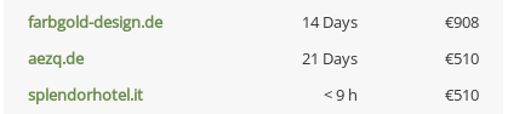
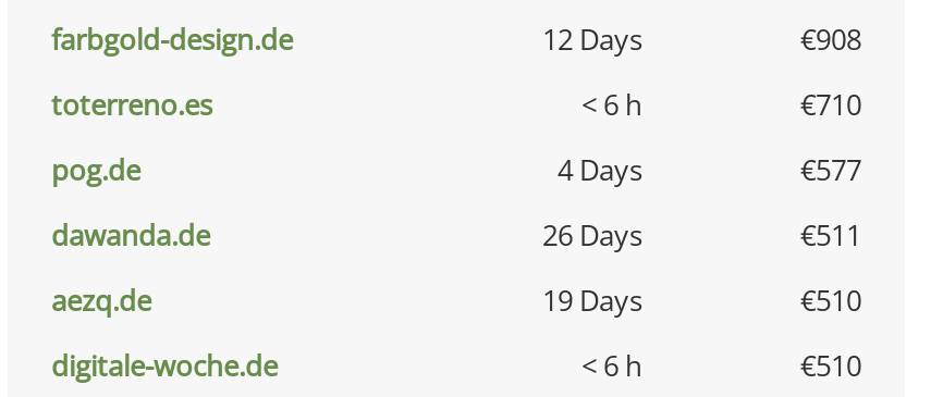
- 14 Days
+ 12 Days

+ toterreno.es
+ < 6 h
+ €710
+ pog.de
+ 4 Days
+ €577
+ dawanda.de
+ 26 Days
+ €511

- 21 Days
+ 19 Days

- splendorhotel.it
- < 9 h
+ digitale-woche.de
+ < 6 h
